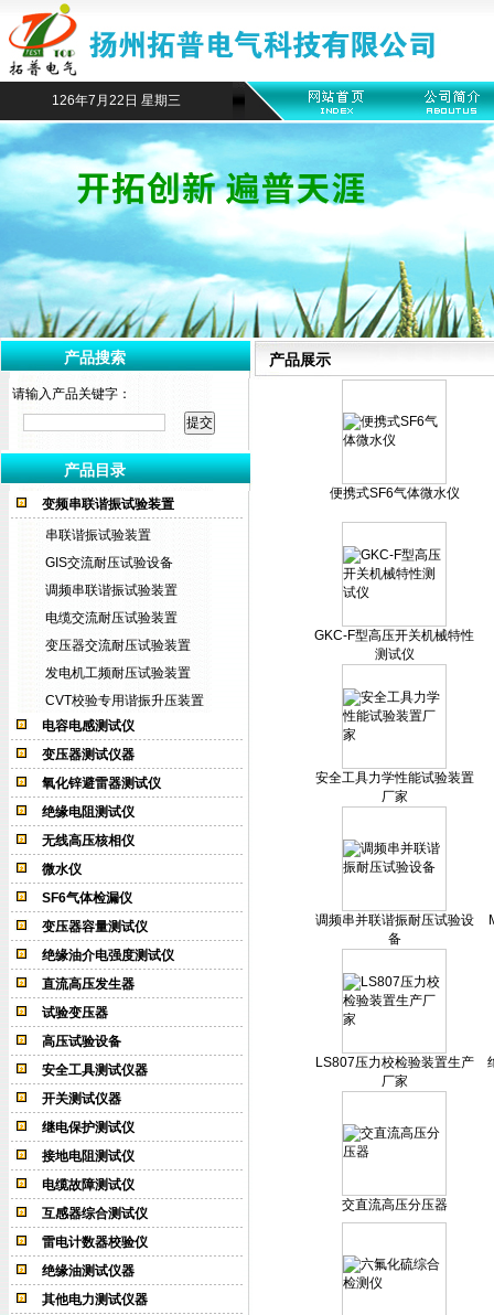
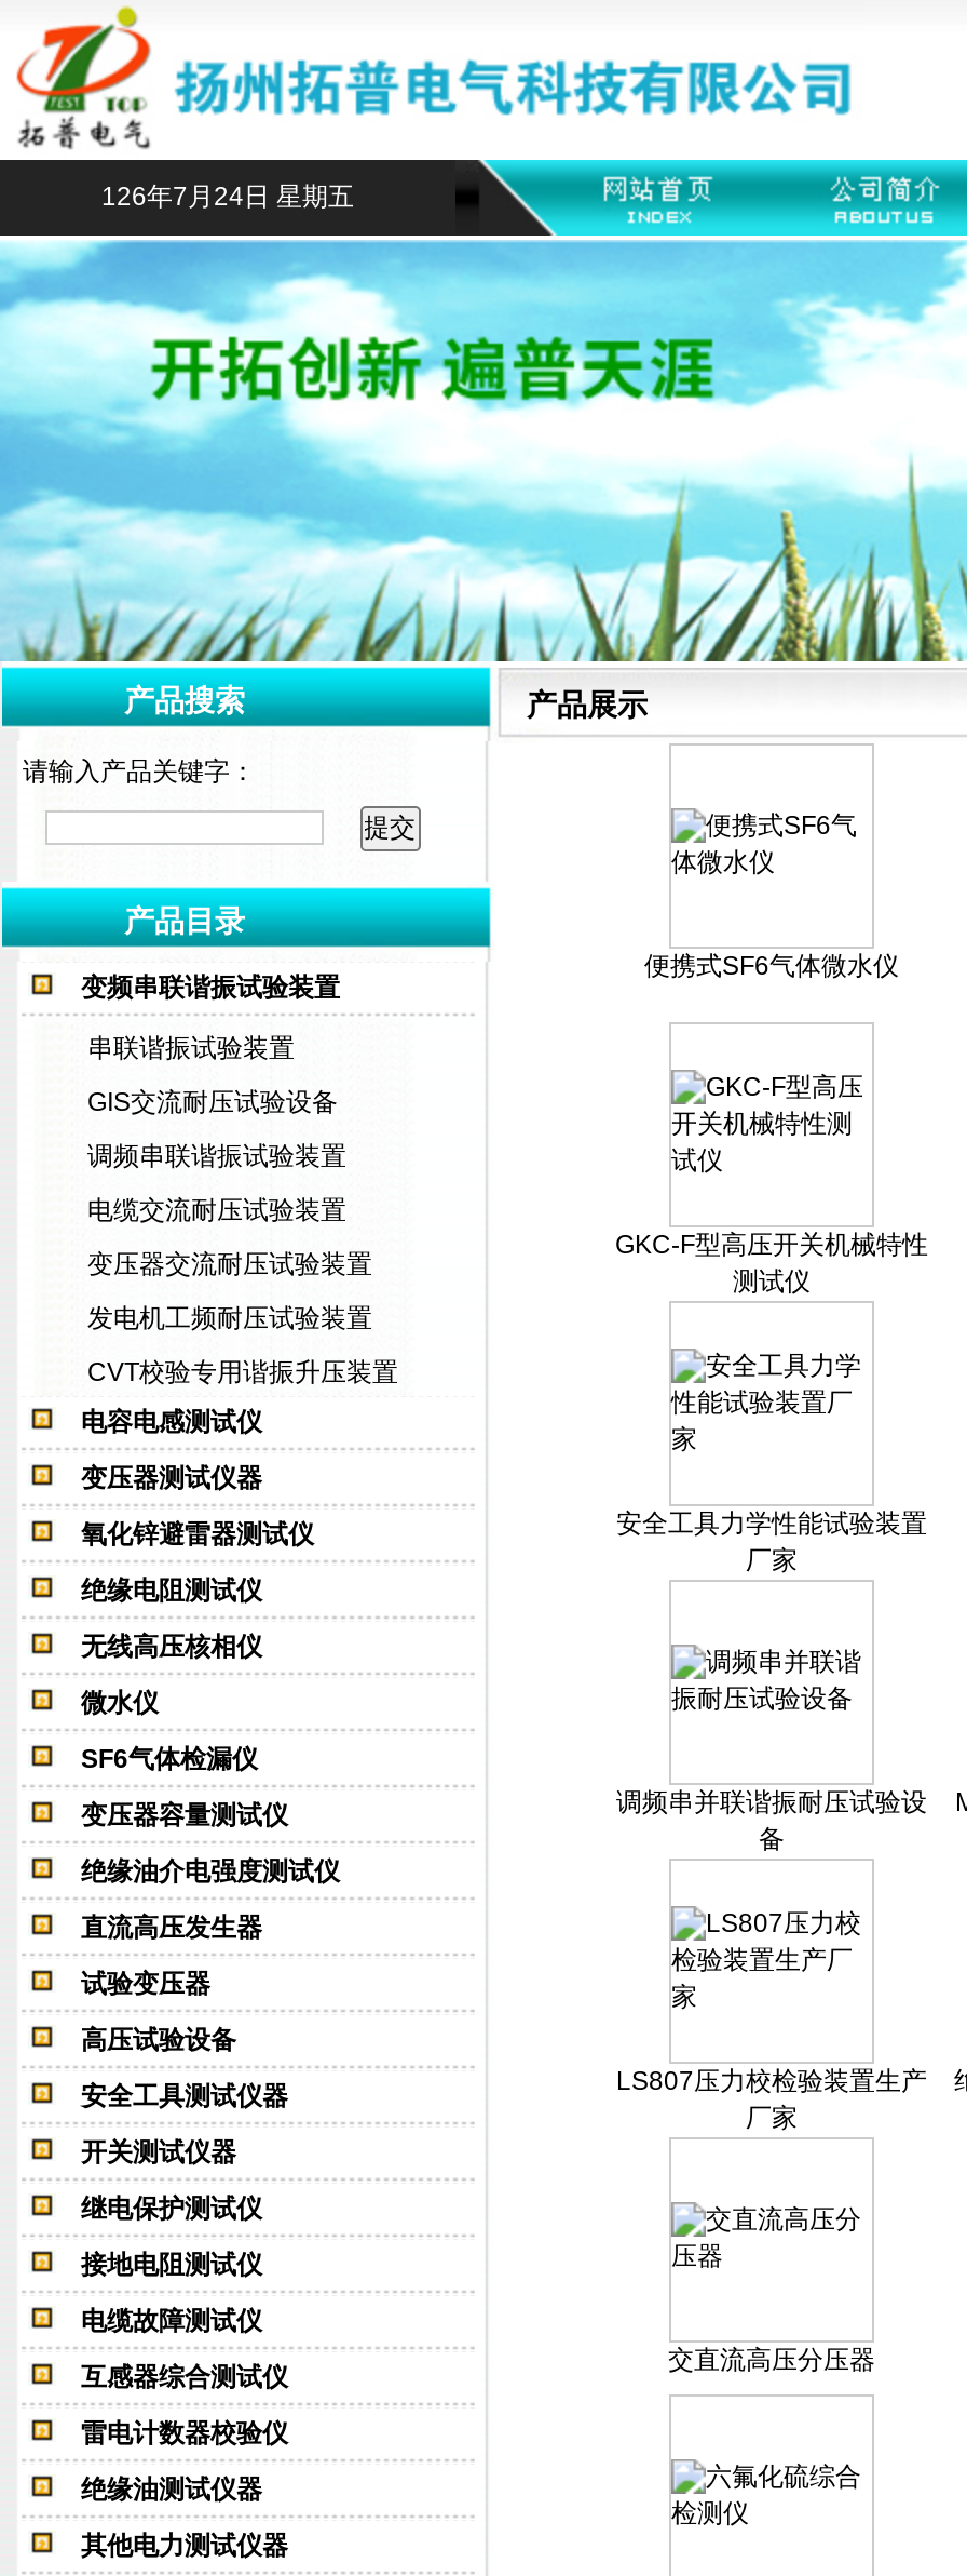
- 126年7月22日 星期三
+ 126年7月24日 星期五
